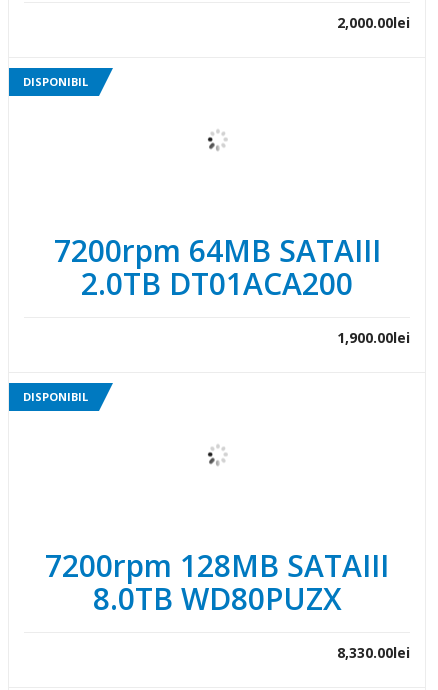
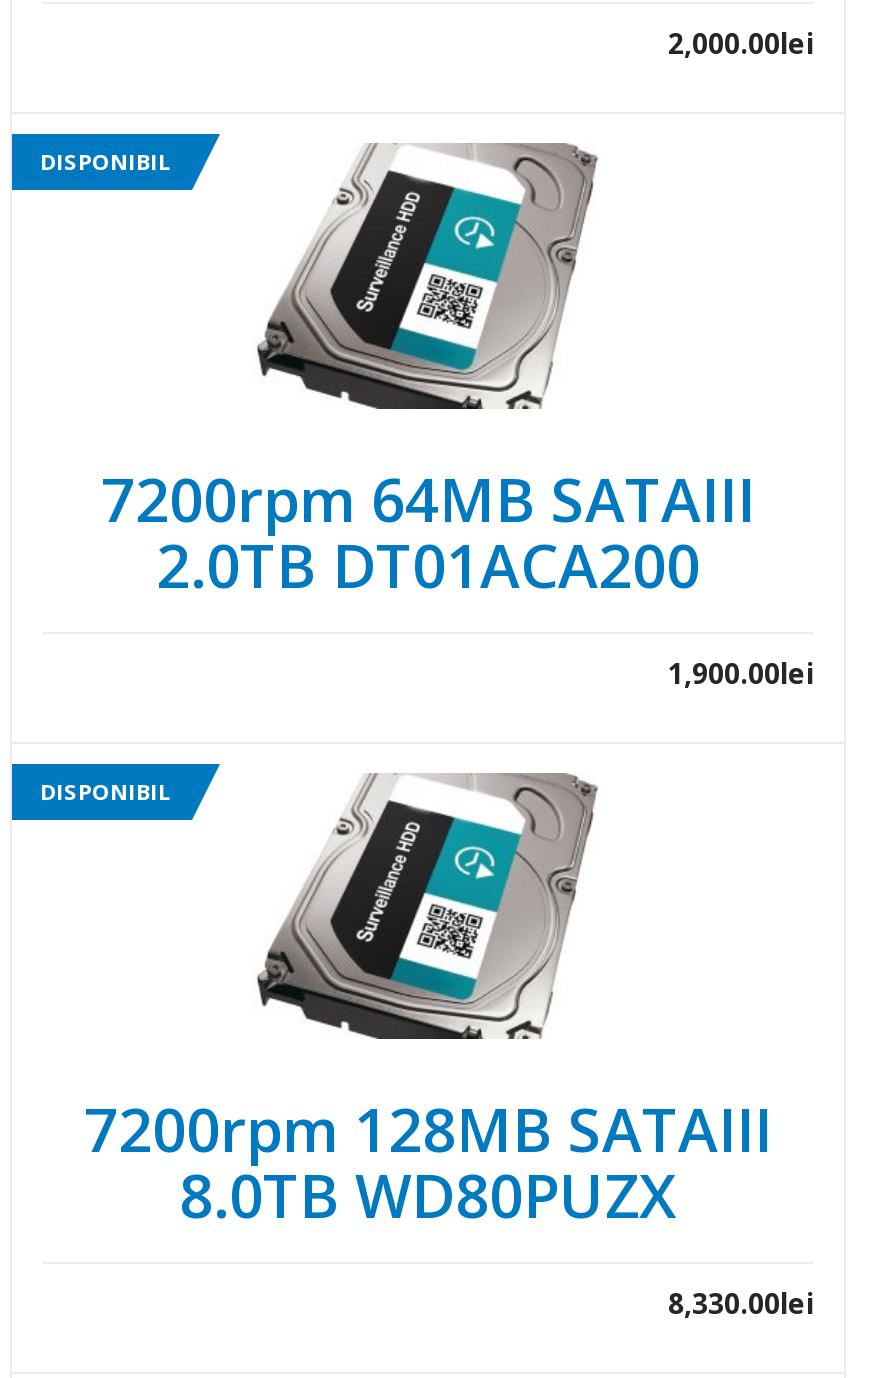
+ [image]

+ [image]
